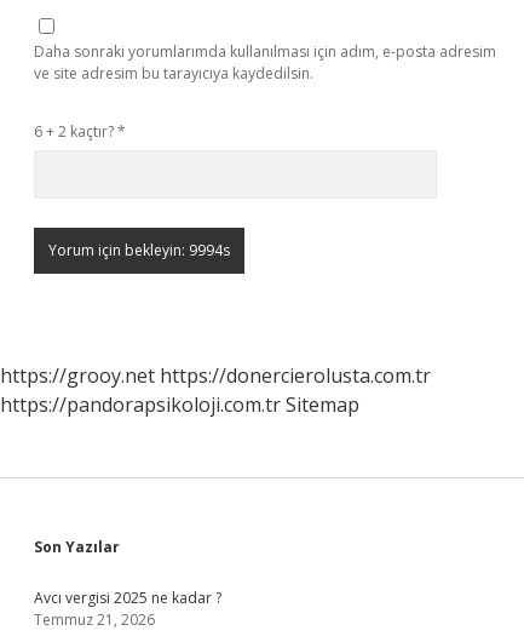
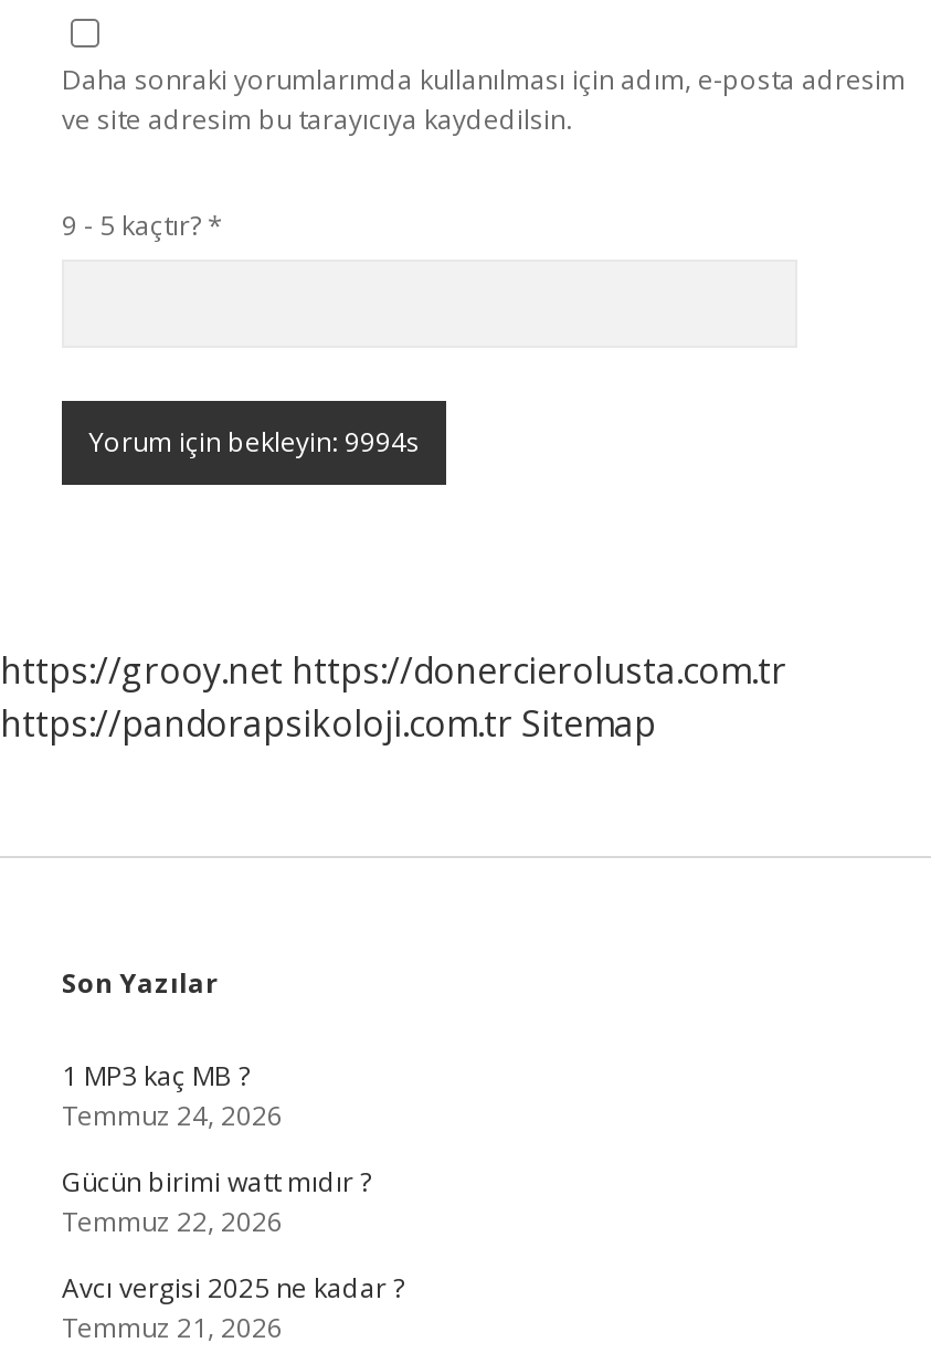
- 6 + 2 kaçtır? *
+ 9 - 5 kaçtır? *

+ 1 MP3 kaç MB ?
+ Temmuz 24, 2026
+ Gücün birimi watt mıdır ?
+ Temmuz 22, 2026
